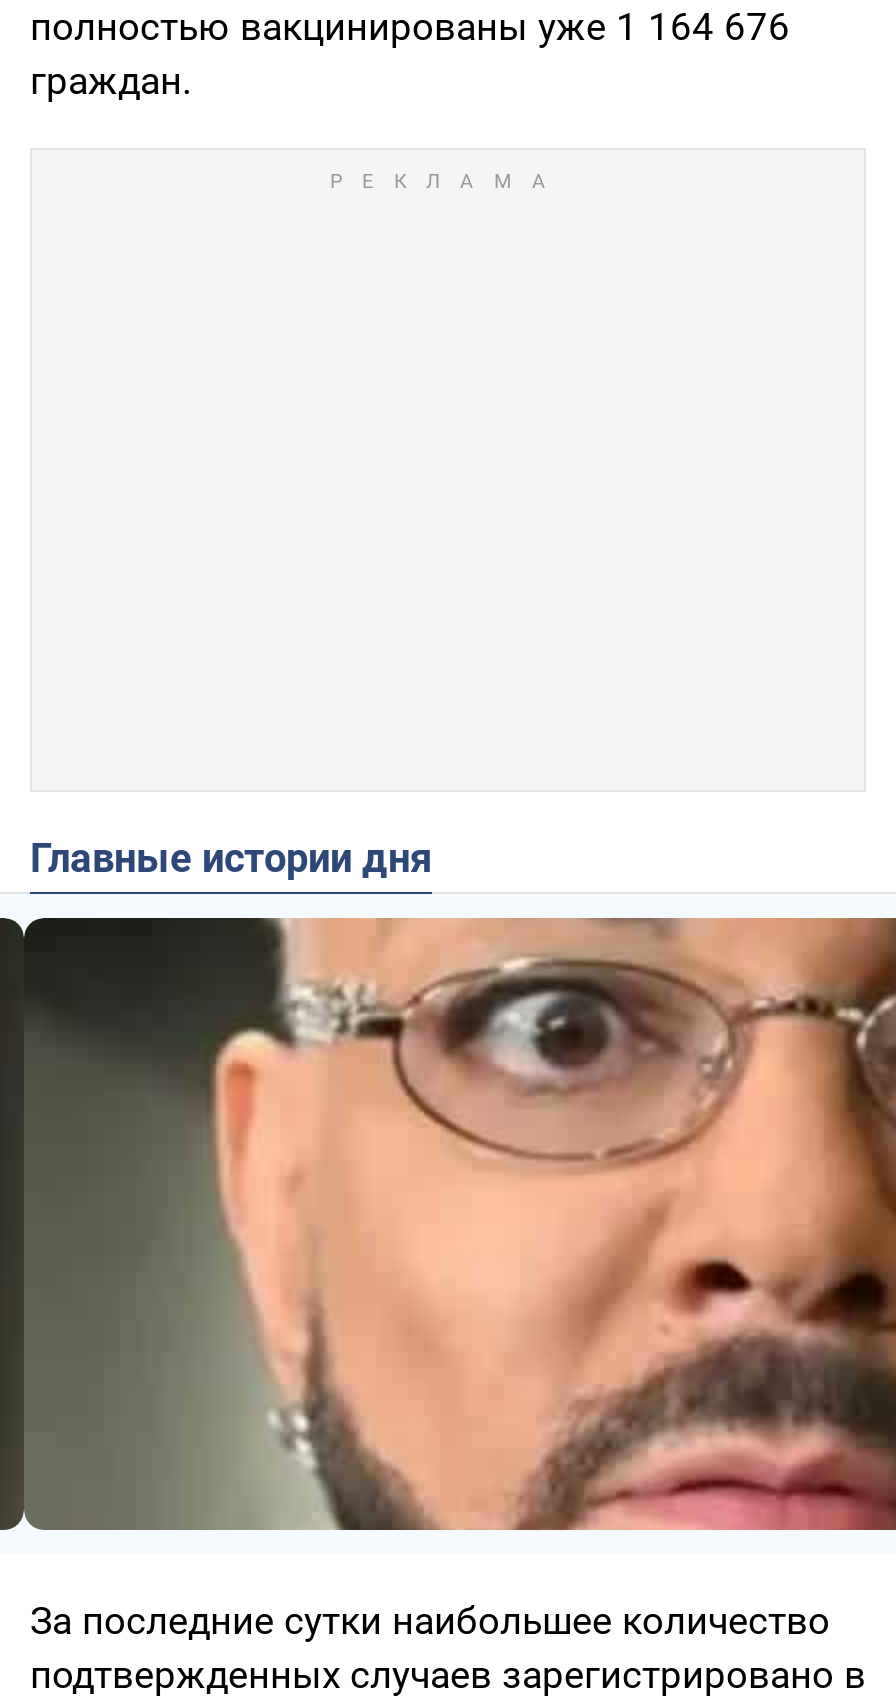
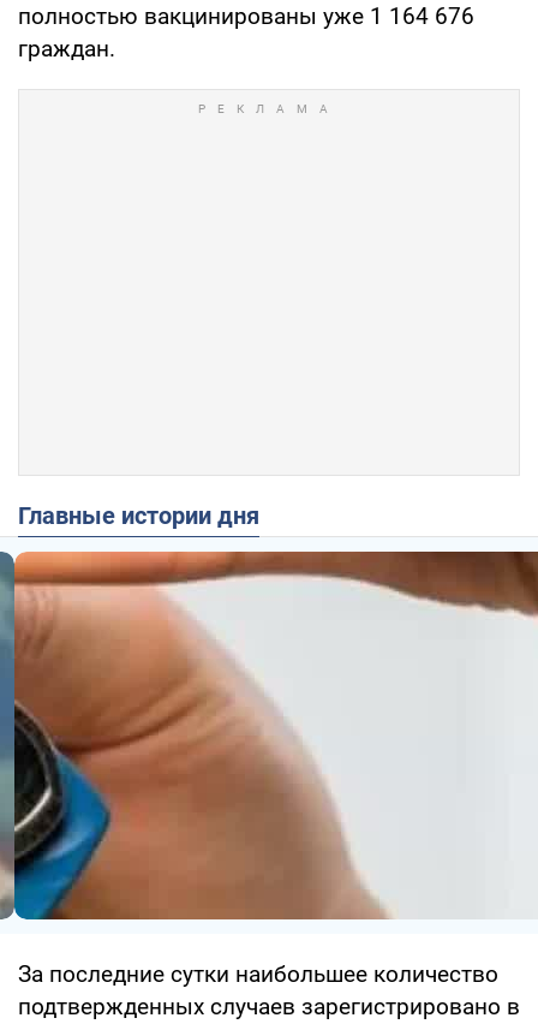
- [image]
+ [image]
